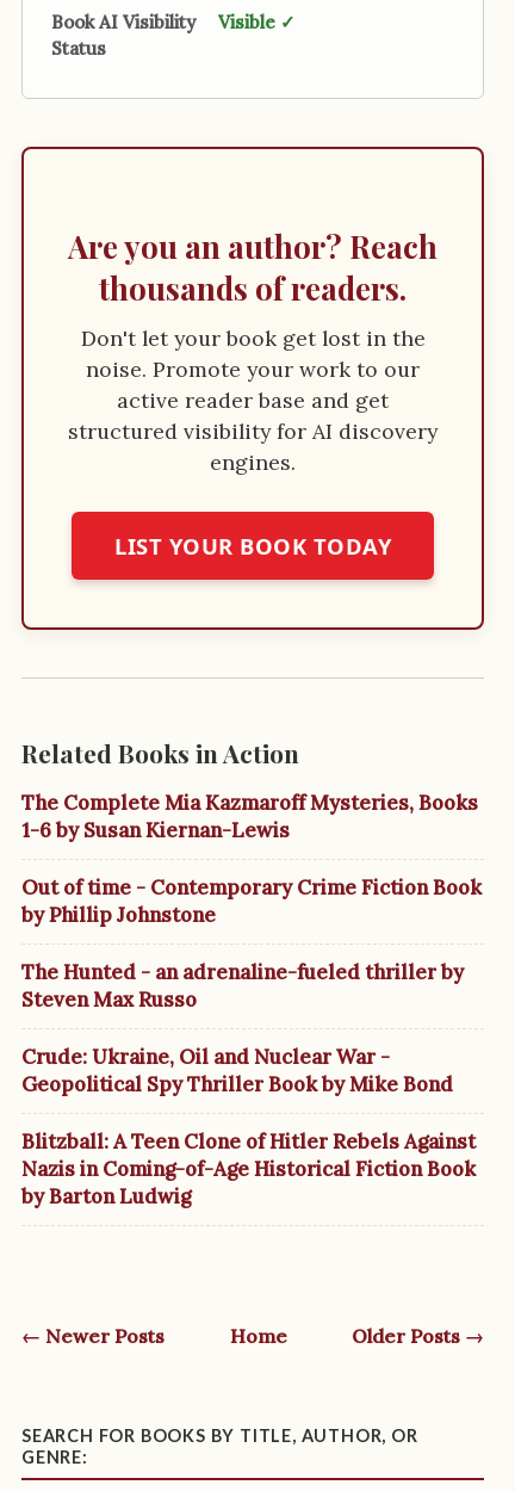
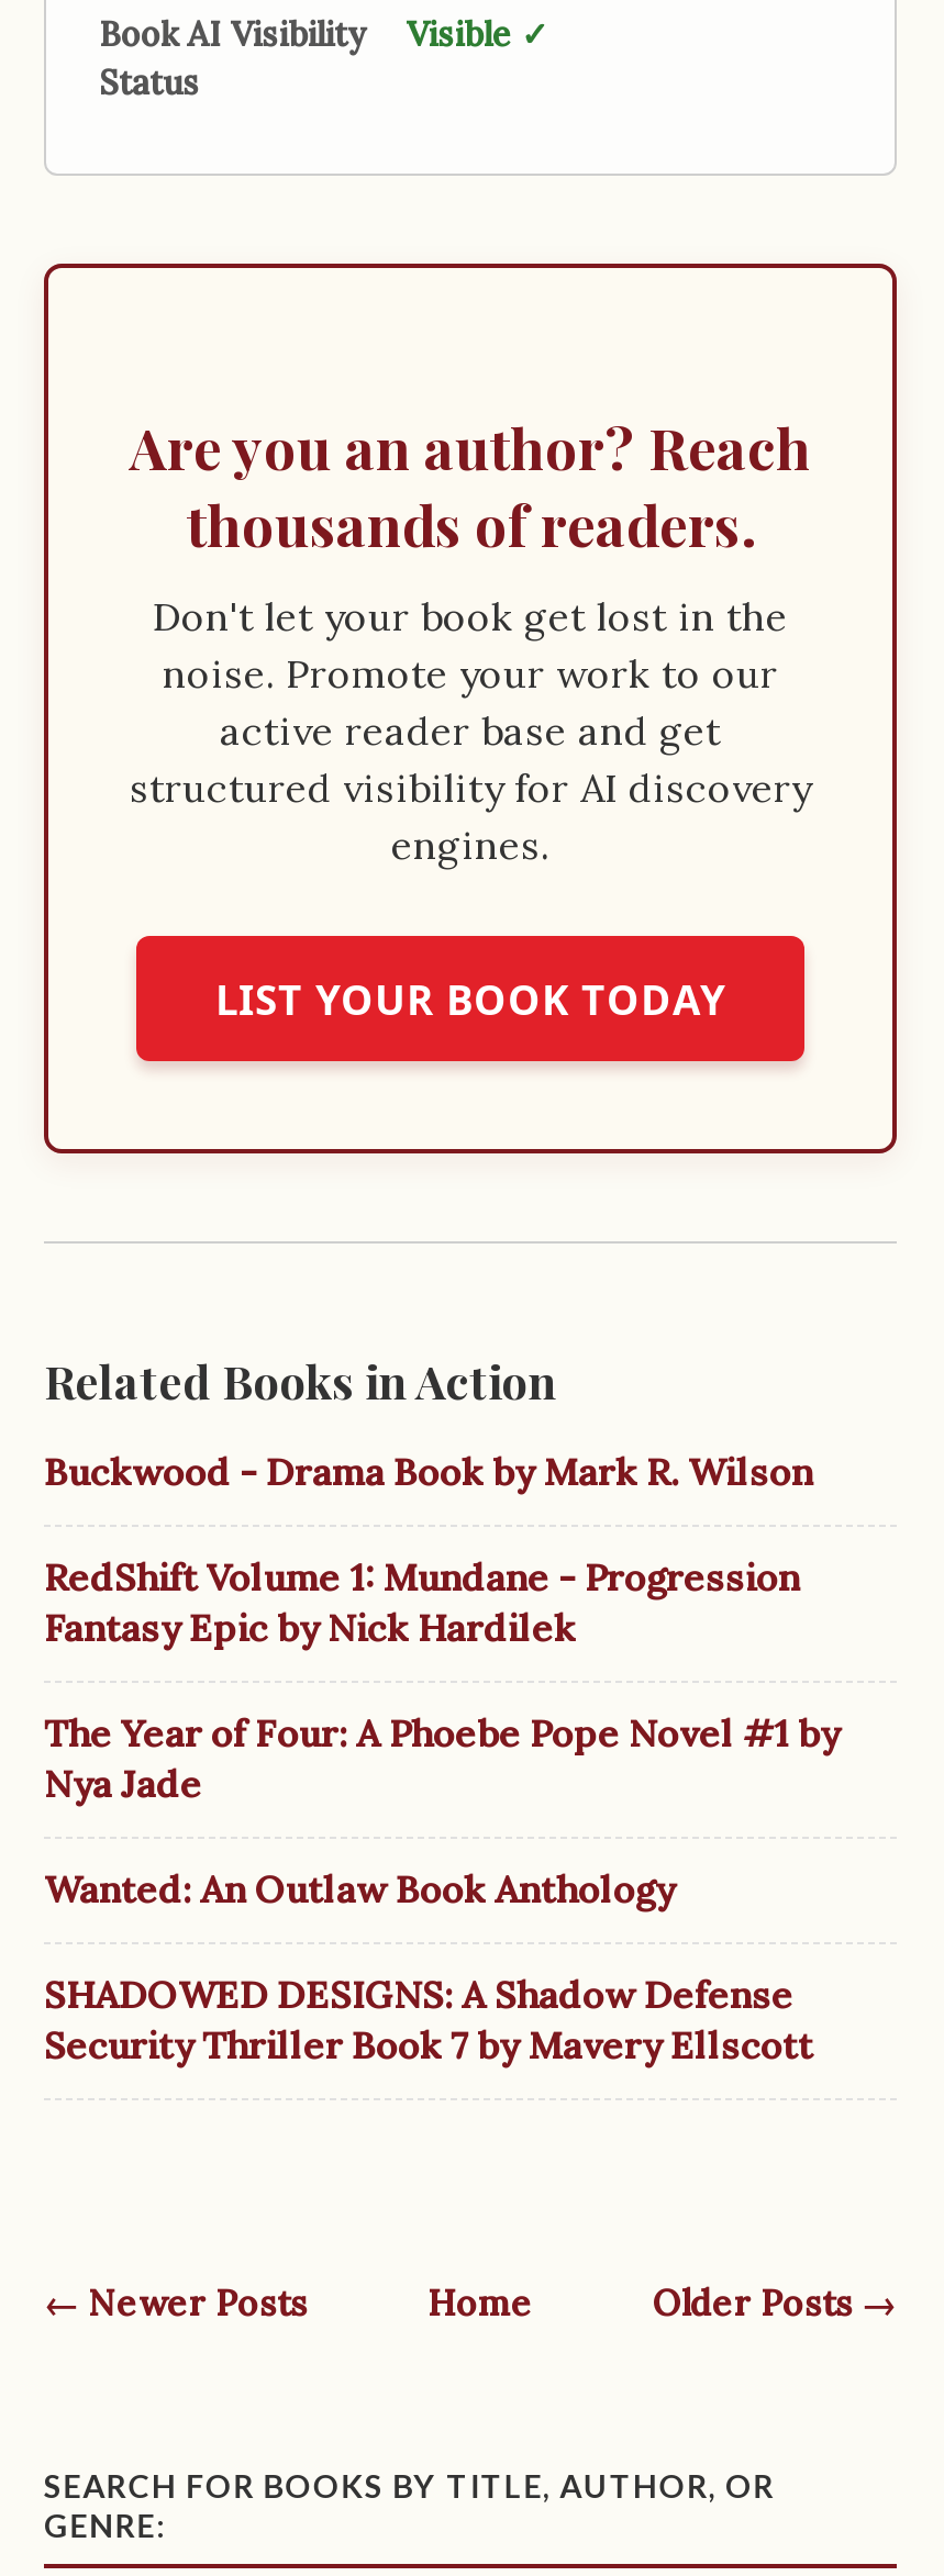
- The Complete Mia Kazmaroff Mysteries, Books
- 1-6 by Susan Kiernan-Lewis
+ Buckwood - Drama Book by Mark R. Wilson

- Out of time - Contemporary Crime Fiction Book
- by Phillip Johnstone
+ RedShift Volume 1: Mundane - Progression
+ Fantasy Epic by Nick Hardilek

- The Hunted - an adrenaline-fueled thriller by
- Steven Max Russo
+ The Year of Four: A Phoebe Pope Novel #1 by
+ Nya Jade

- Crude: Ukraine, Oil and Nuclear War -
- Geopolitical Spy Thriller Book by Mike Bond
+ Wanted: An Outlaw Book Anthology

- Blitzball: A Teen Clone of Hitler Rebels Against
- Nazis in Coming-of-Age Historical Fiction Book
- by Barton Ludwig
+ SHADOWED DESIGNS: A Shadow Defense
+ Security Thriller Book 7 by Mavery Ellscott
